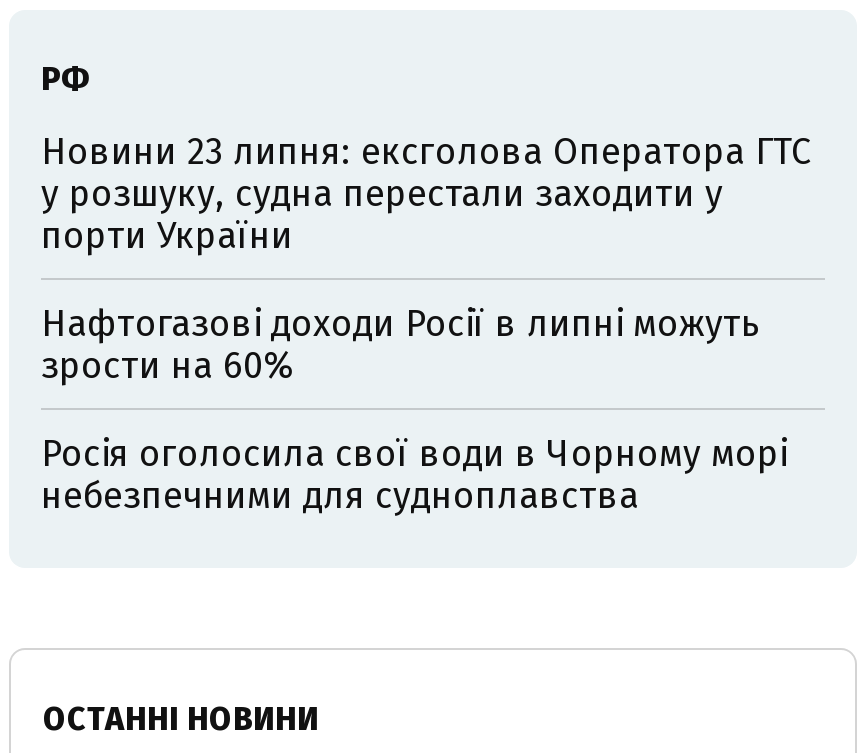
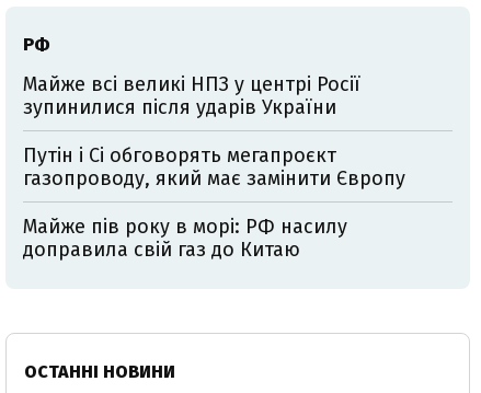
- Новини 23 липня: ексголова Оператора ГТС
- у розшуку, судна перестали заходити у
- порти України
+ Майже всі великі НПЗ у центрі Росії
+ зупинилися після ударів України

- Нафтогазові доходи Росії в липні можуть
- зрости на 60%
+ Путін і Сі обговорять мегапроєкт
+ газопроводу, який має замінити Європу

- Росія оголосила свої води в Чорному морі
- небезпечними для судноплавства
+ Майже пів року в морі: РФ насилу
+ доправила свій газ до Китаю
